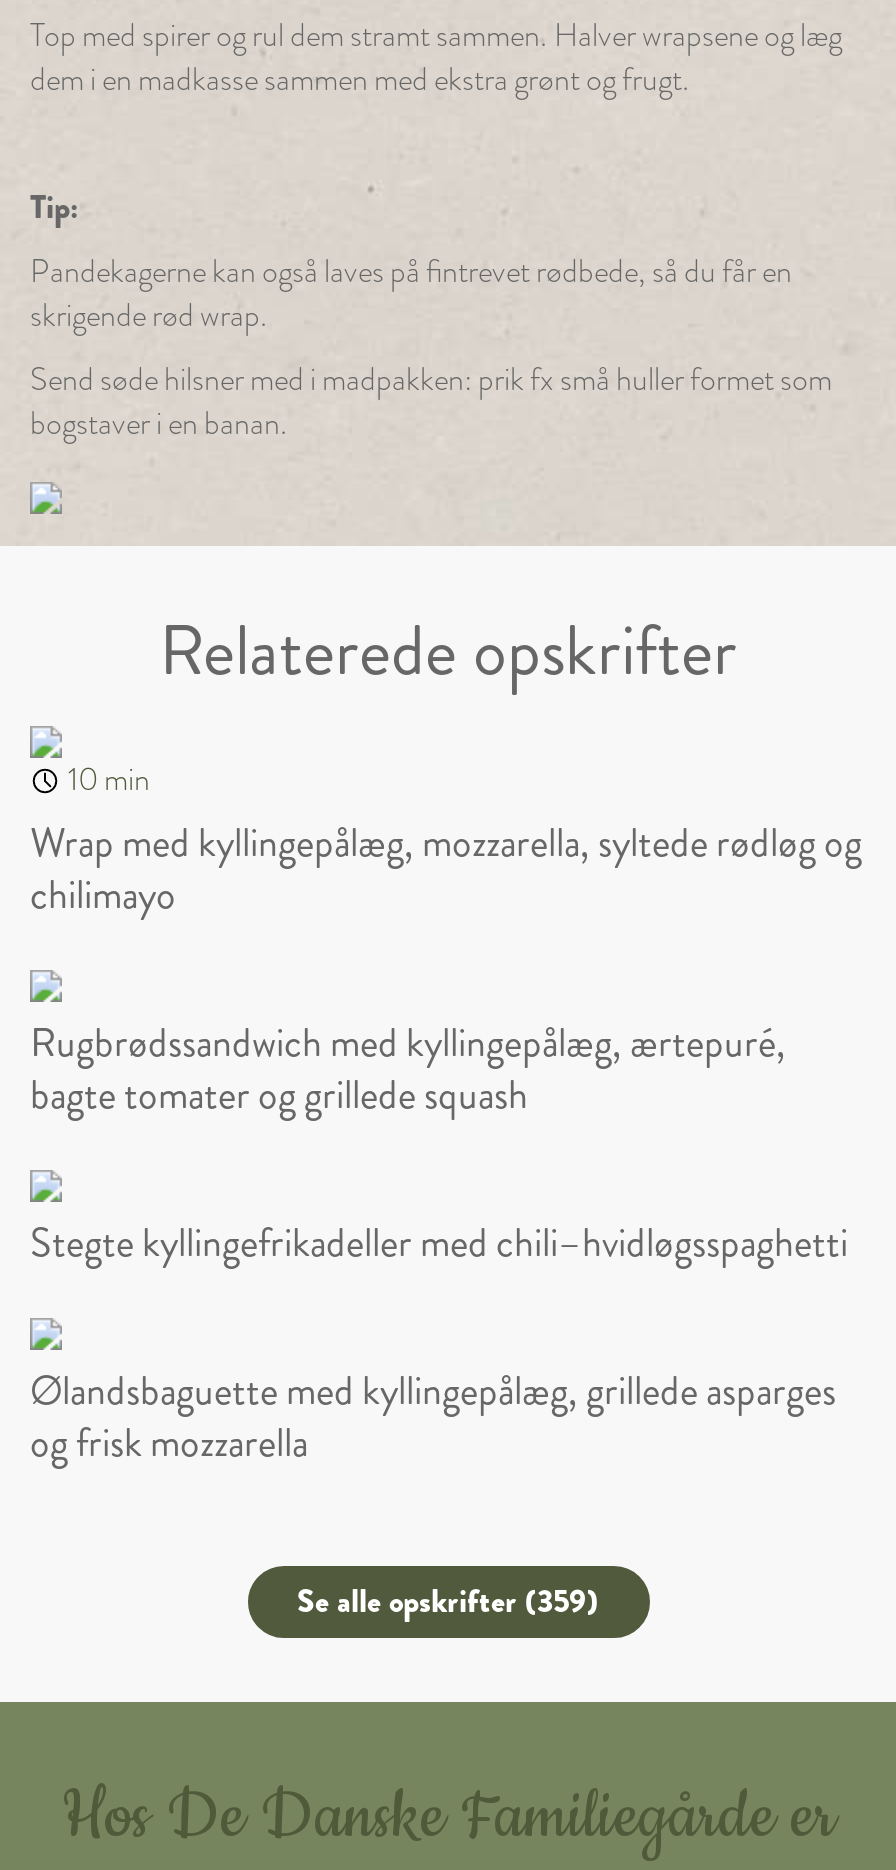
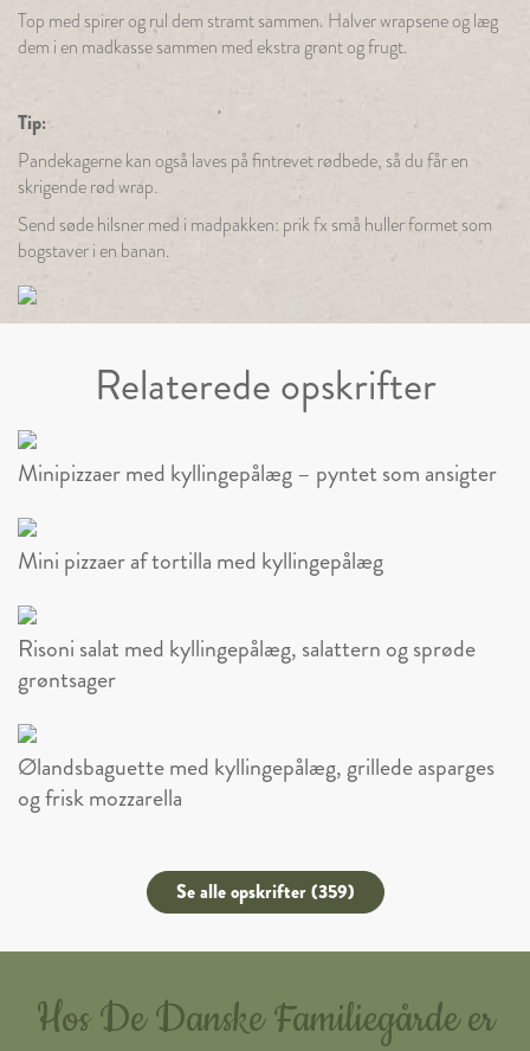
- 10 min
- Wrap med kyllingepålæg, mozzarella, syltede rødløg og
- chilimayo
+ Minipizzaer med kyllingepålæg – pyntet som ansigter

- Rugbrødssandwich med kyllingepålæg, ærtepuré,
- bagte tomater og grillede squash
+ Mini pizzaer af tortilla med kyllingepålæg

- Stegte kyllingefrikadeller med chili–hvidløgsspaghetti
+ Risoni salat med kyllingepålæg, salattern og sprøde
+ grøntsager
